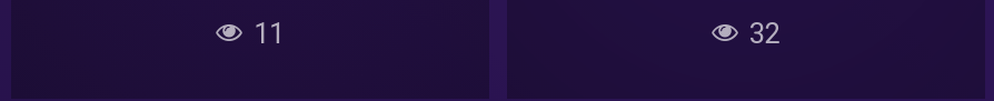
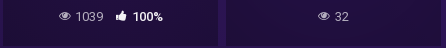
- 11
+ 1039
+ 100%
